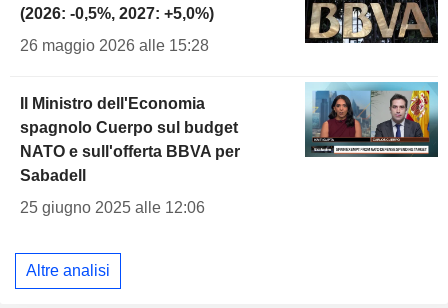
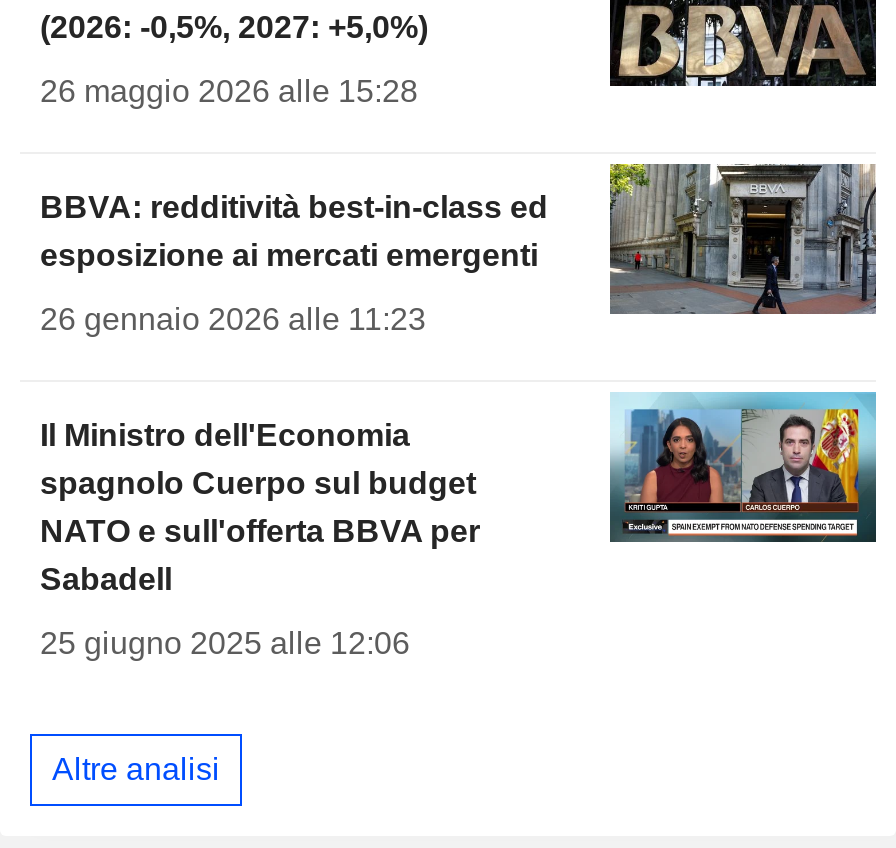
+ [image]
+ BBVA: redditività best-in-class ed
+ esposizione ai mercati emergenti
+ 26 gennaio 2026 alle 11:23
